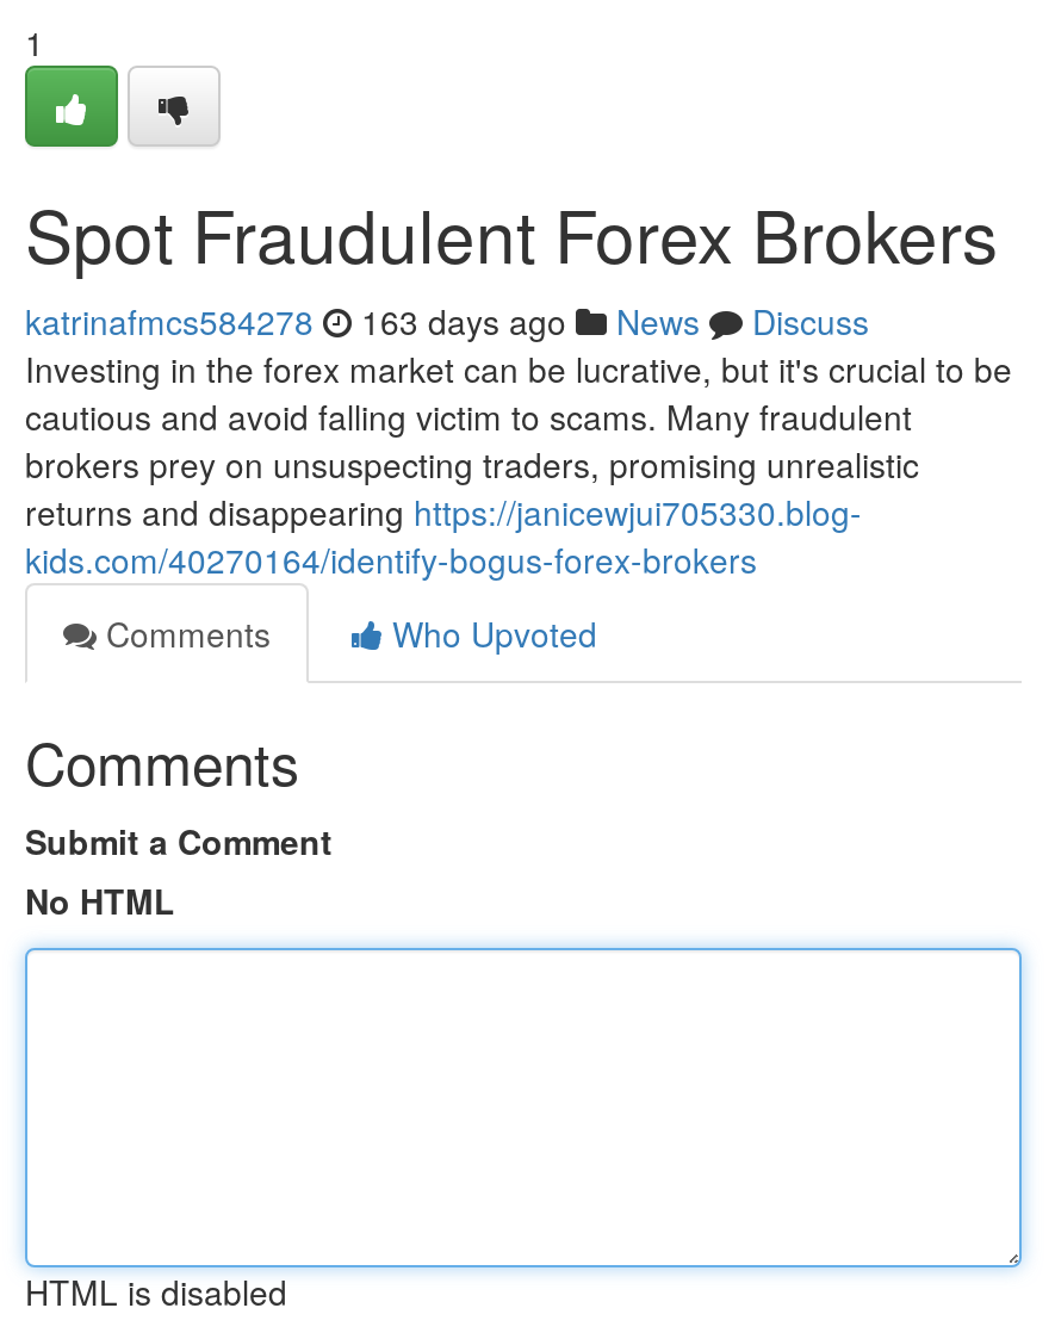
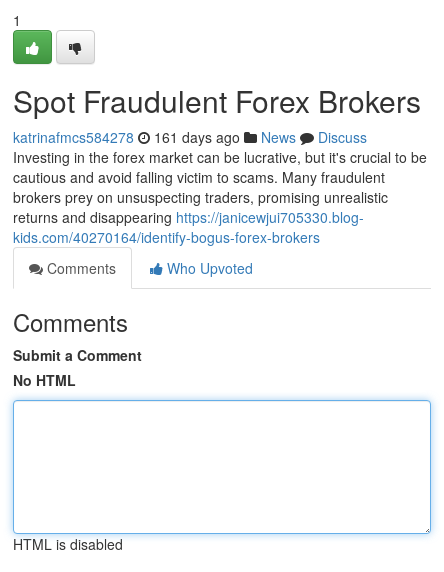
- katrinafmcs584278 163 days ago News Discuss
+ katrinafmcs584278 161 days ago News Discuss
